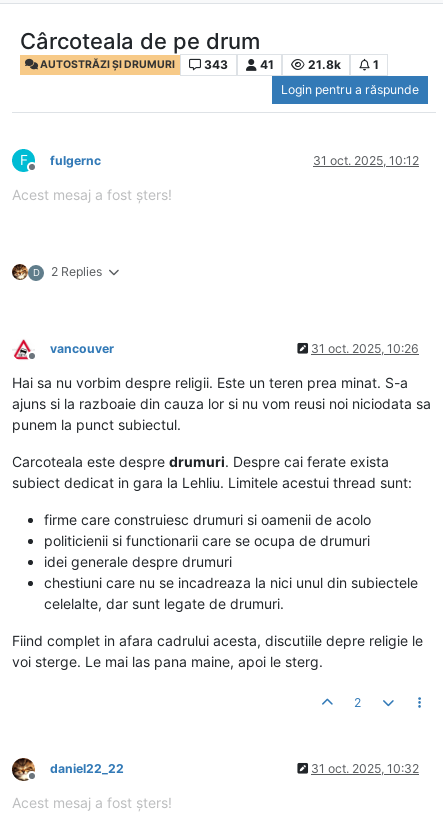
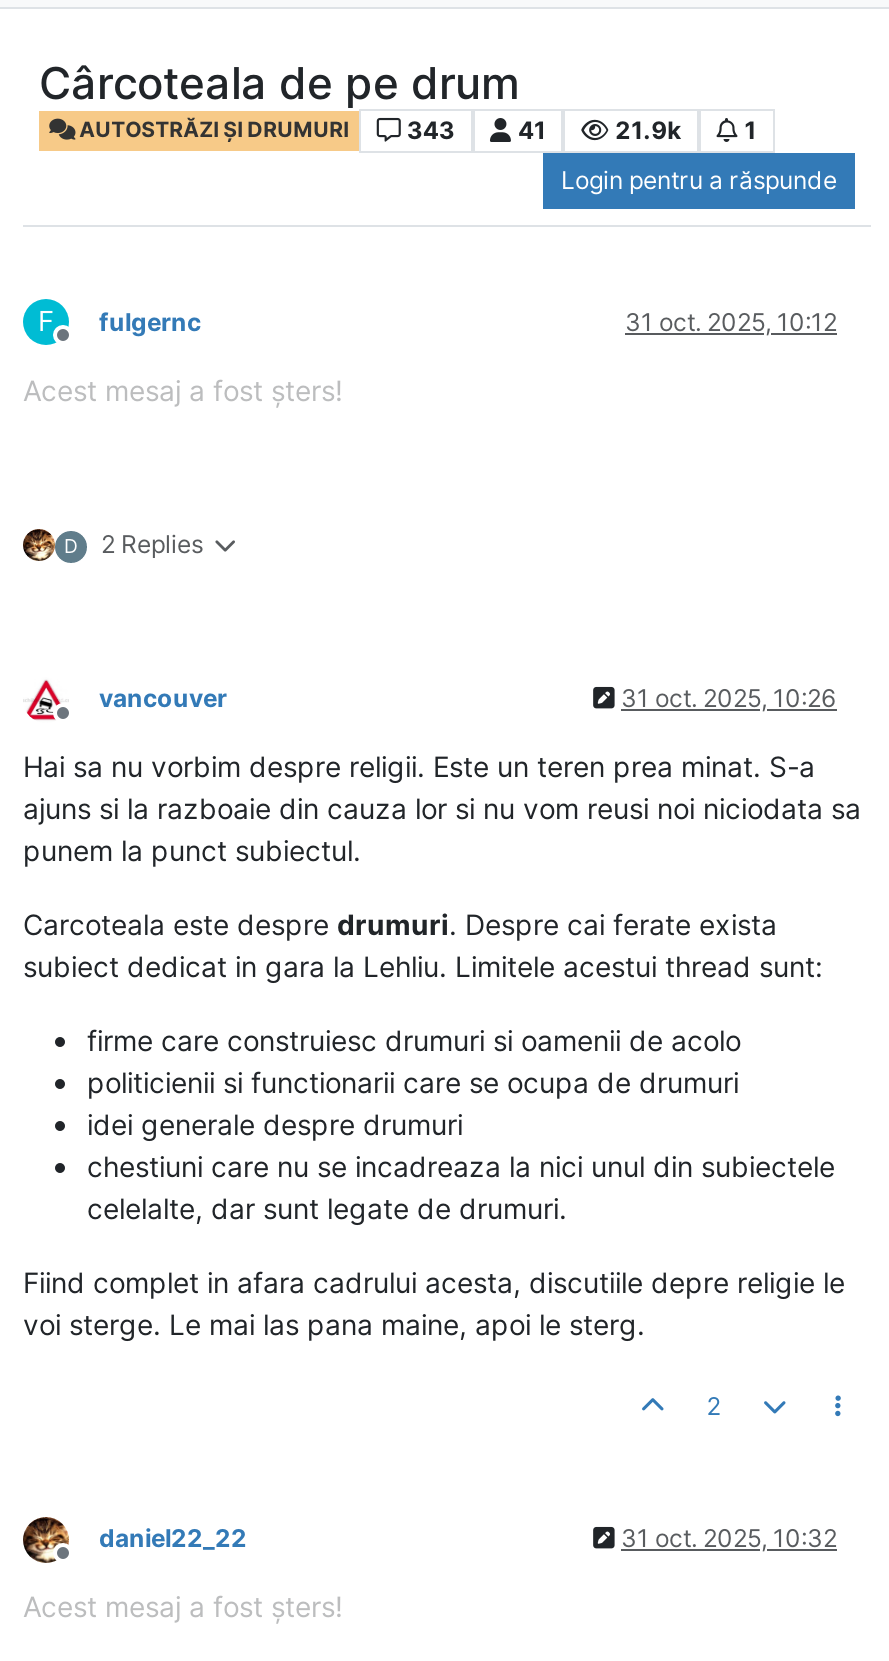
- 21.8k
+ 21.9k
